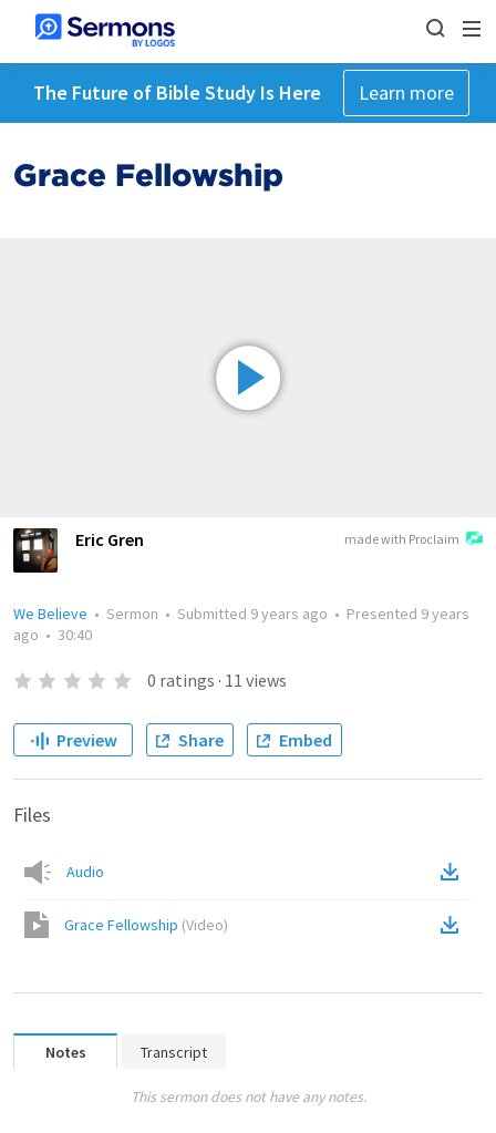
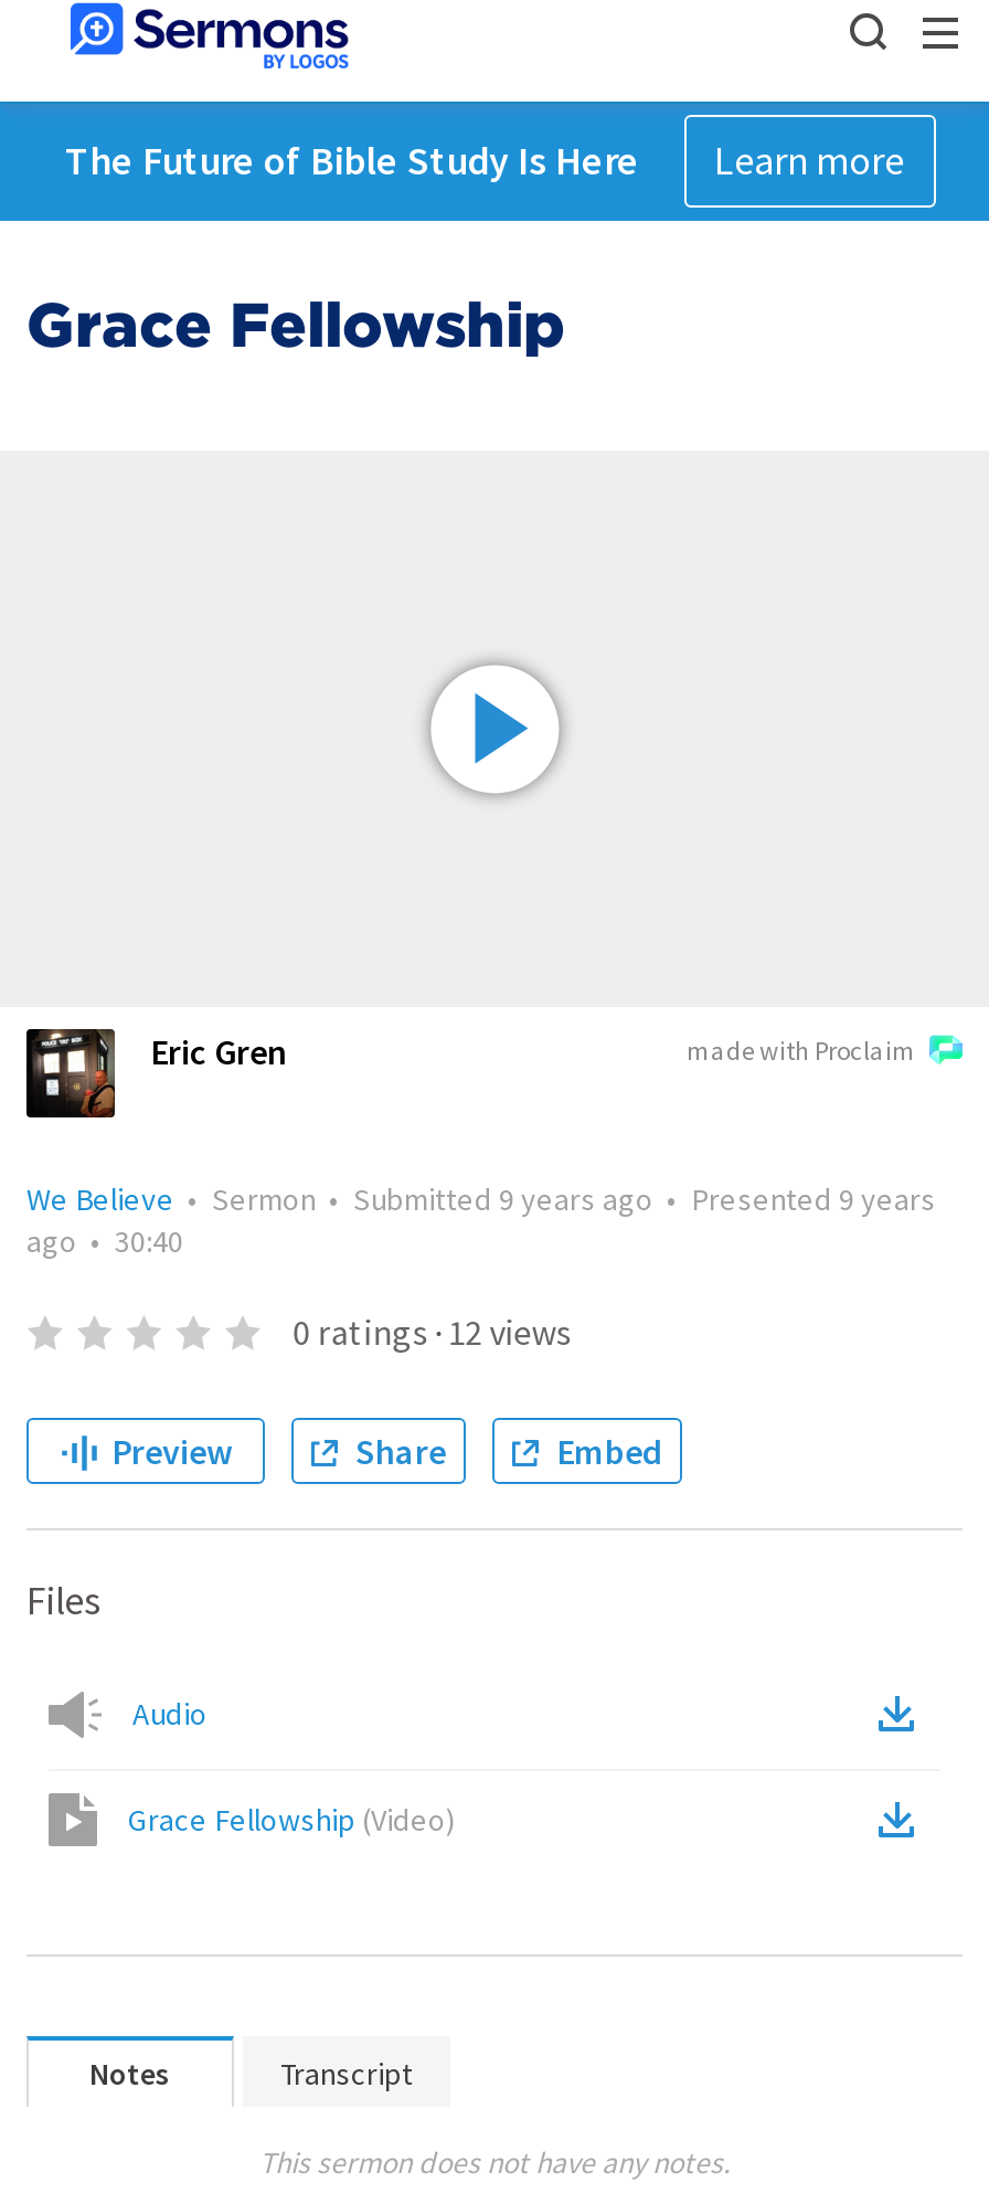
- 0 ratings · 11 views
+ 0 ratings · 12 views
